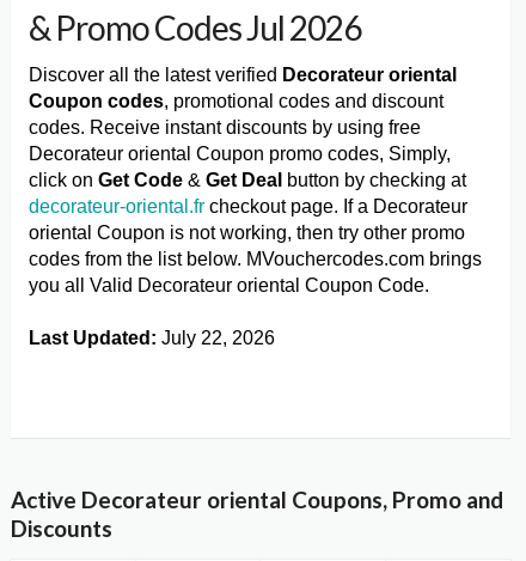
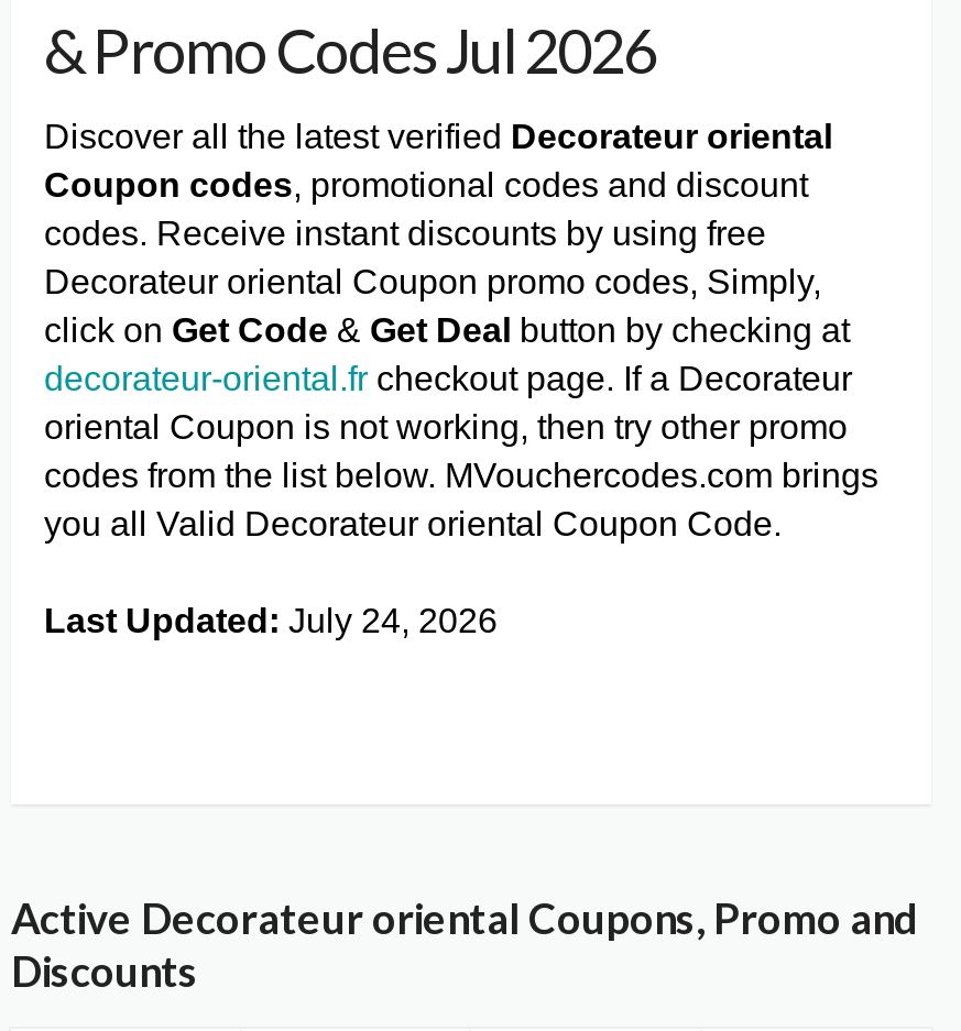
- Last Updated: July 22, 2026
+ Last Updated: July 24, 2026
